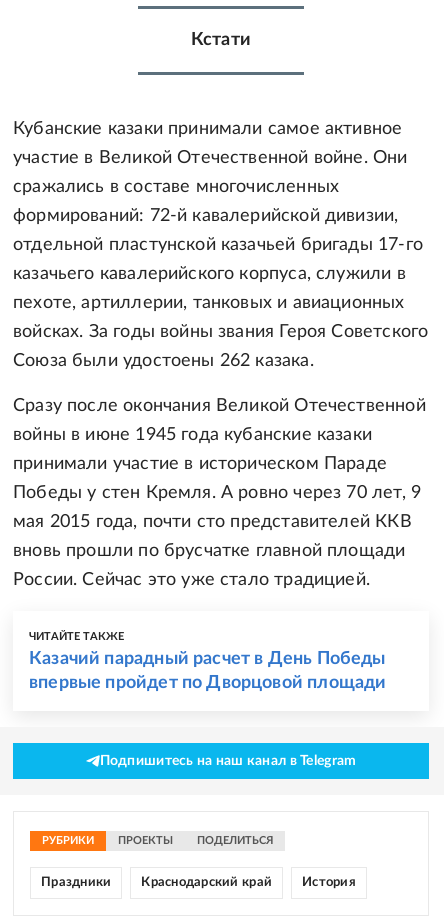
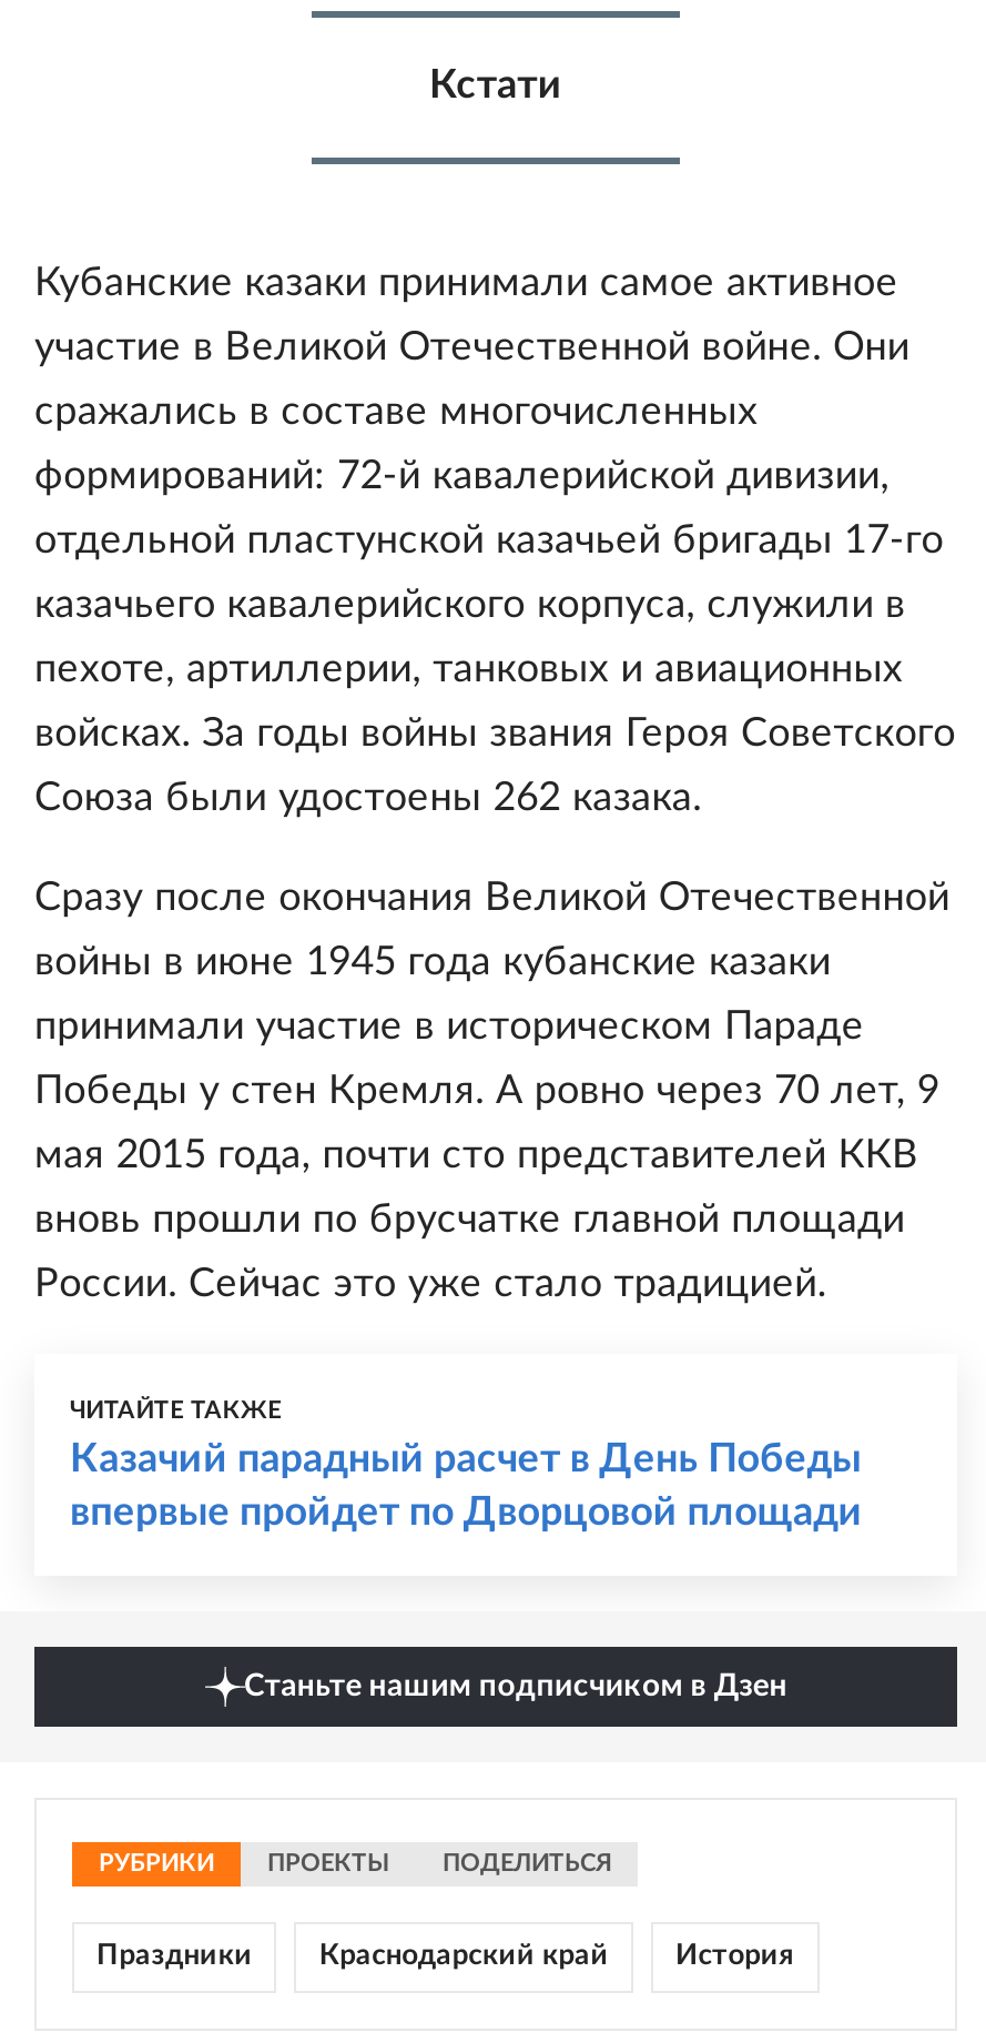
- Подпишитесь на наш канал в Telegram
+ Станьте нашим подписчиком в Дзен
